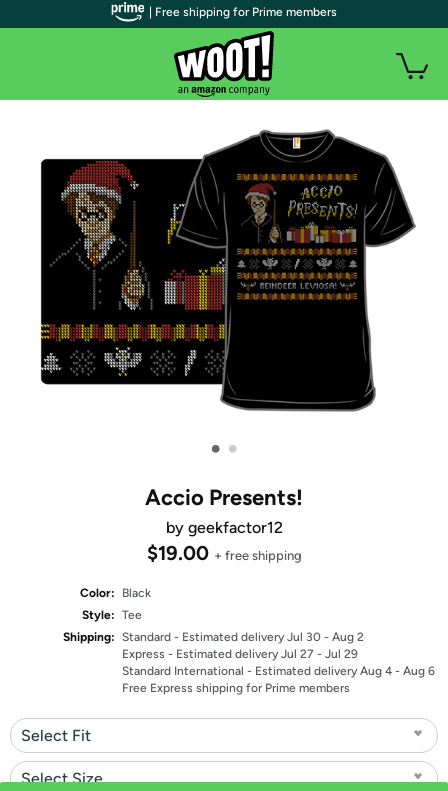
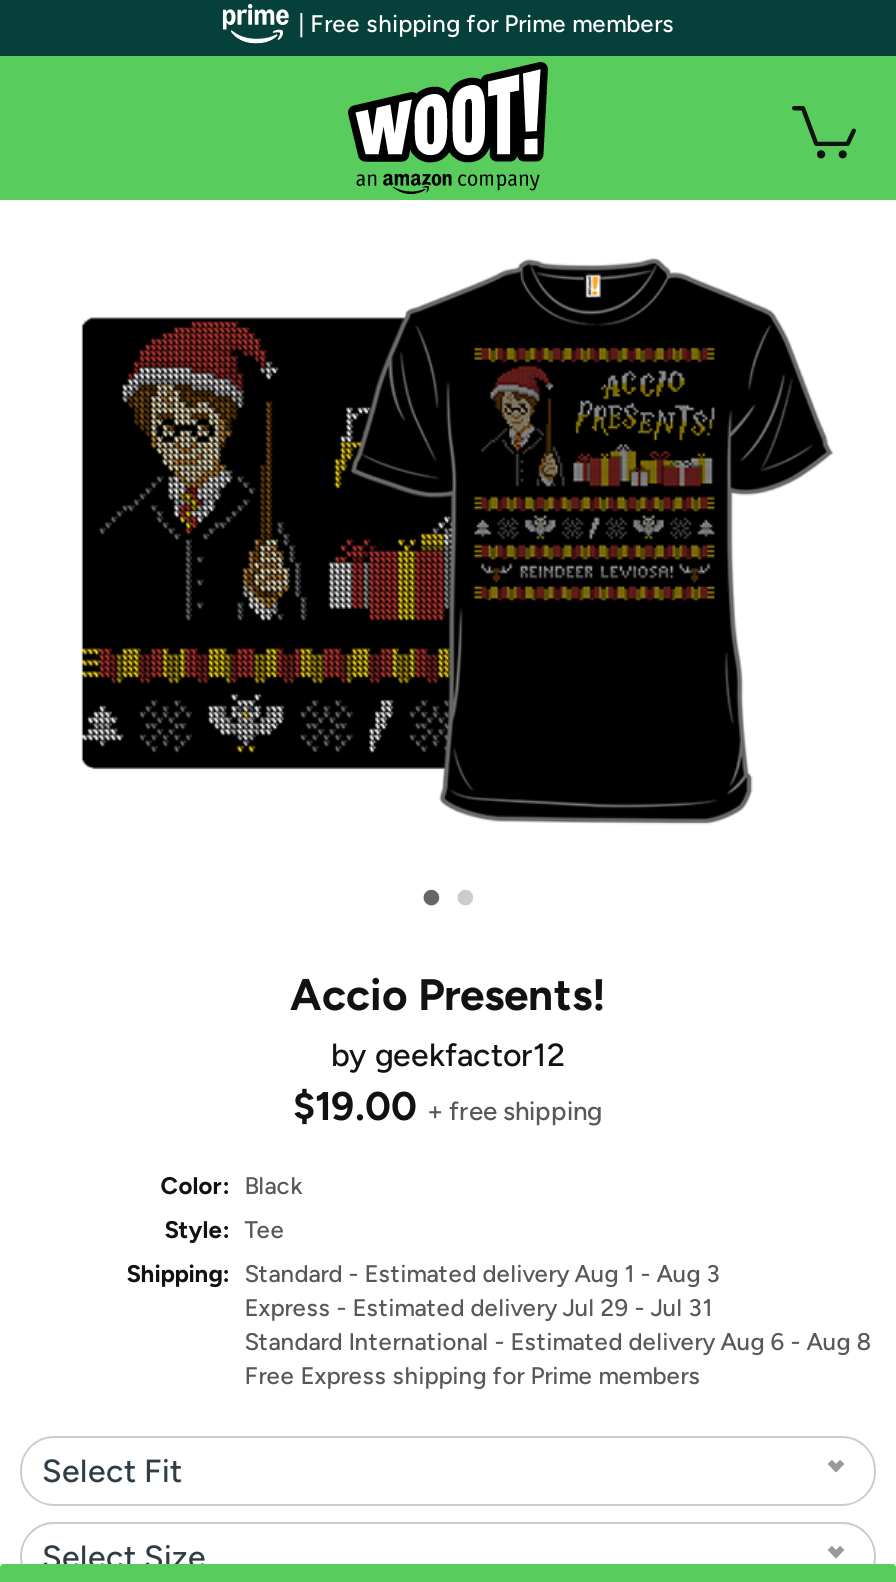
- Shipping: Standard - Estimated delivery Jul 30 - Aug 2
+ Shipping: Standard - Estimated delivery Aug 1 - Aug 3

- Express - Estimated delivery Jul 27 - Jul 29
+ Express - Estimated delivery Jul 29 - Jul 31

- Standard International - Estimated delivery Aug 4 - Aug 6
+ Standard International - Estimated delivery Aug 6 - Aug 8
